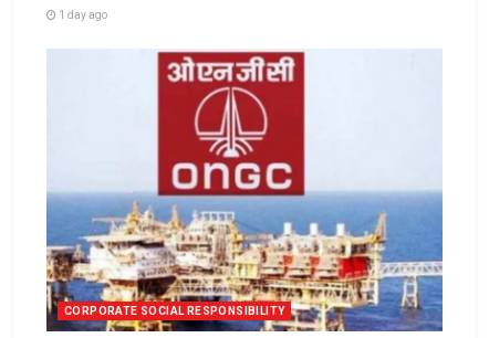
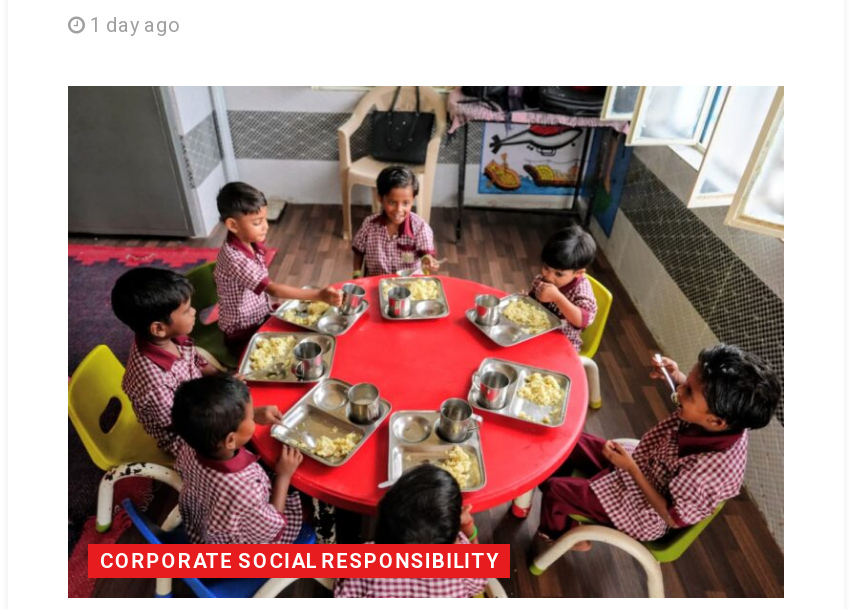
- [image]
+ [image]
